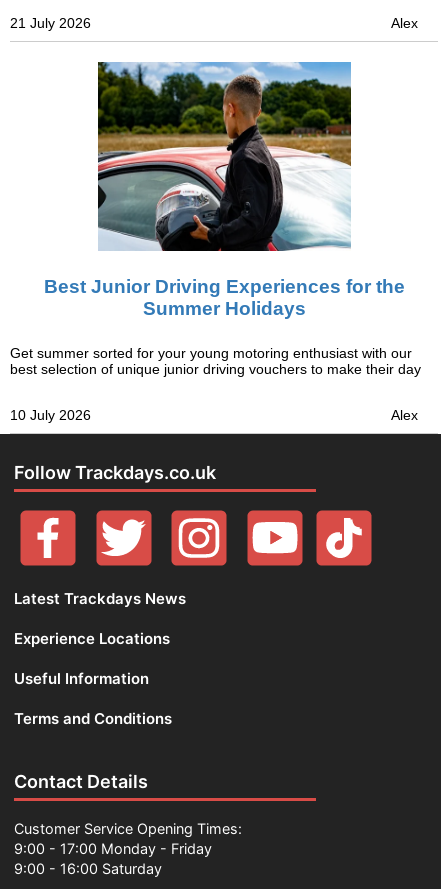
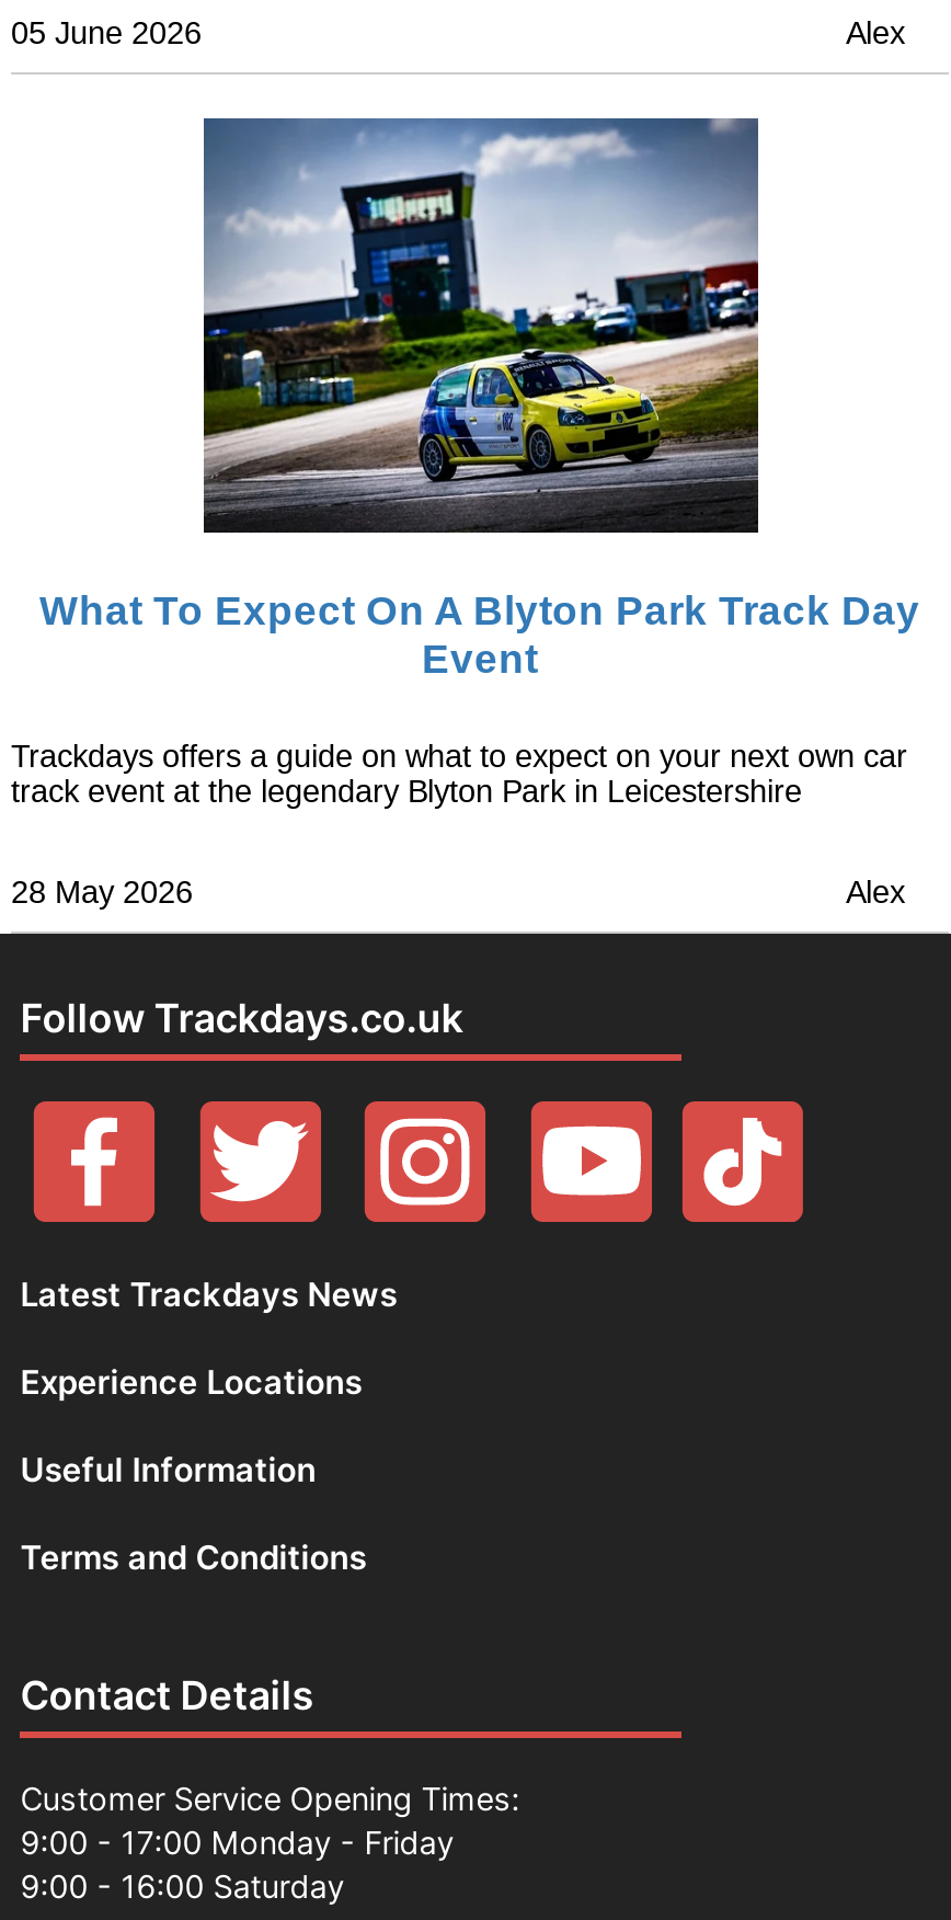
- 21 July 2026
+ 05 June 2026

- [image]
- Best Junior Driving Experiences for the
- Summer Holidays
+ [image]
+ What To Expect On A Blyton Park Track Day
+ Event

- Get summer sorted for your young motoring enthusiast with our
- best selection of unique junior driving vouchers to make their day
+ Trackdays offers a guide on what to expect on your next own car
+ track event at the legendary Blyton Park in Leicestershire

- 10 July 2026
+ 28 May 2026
